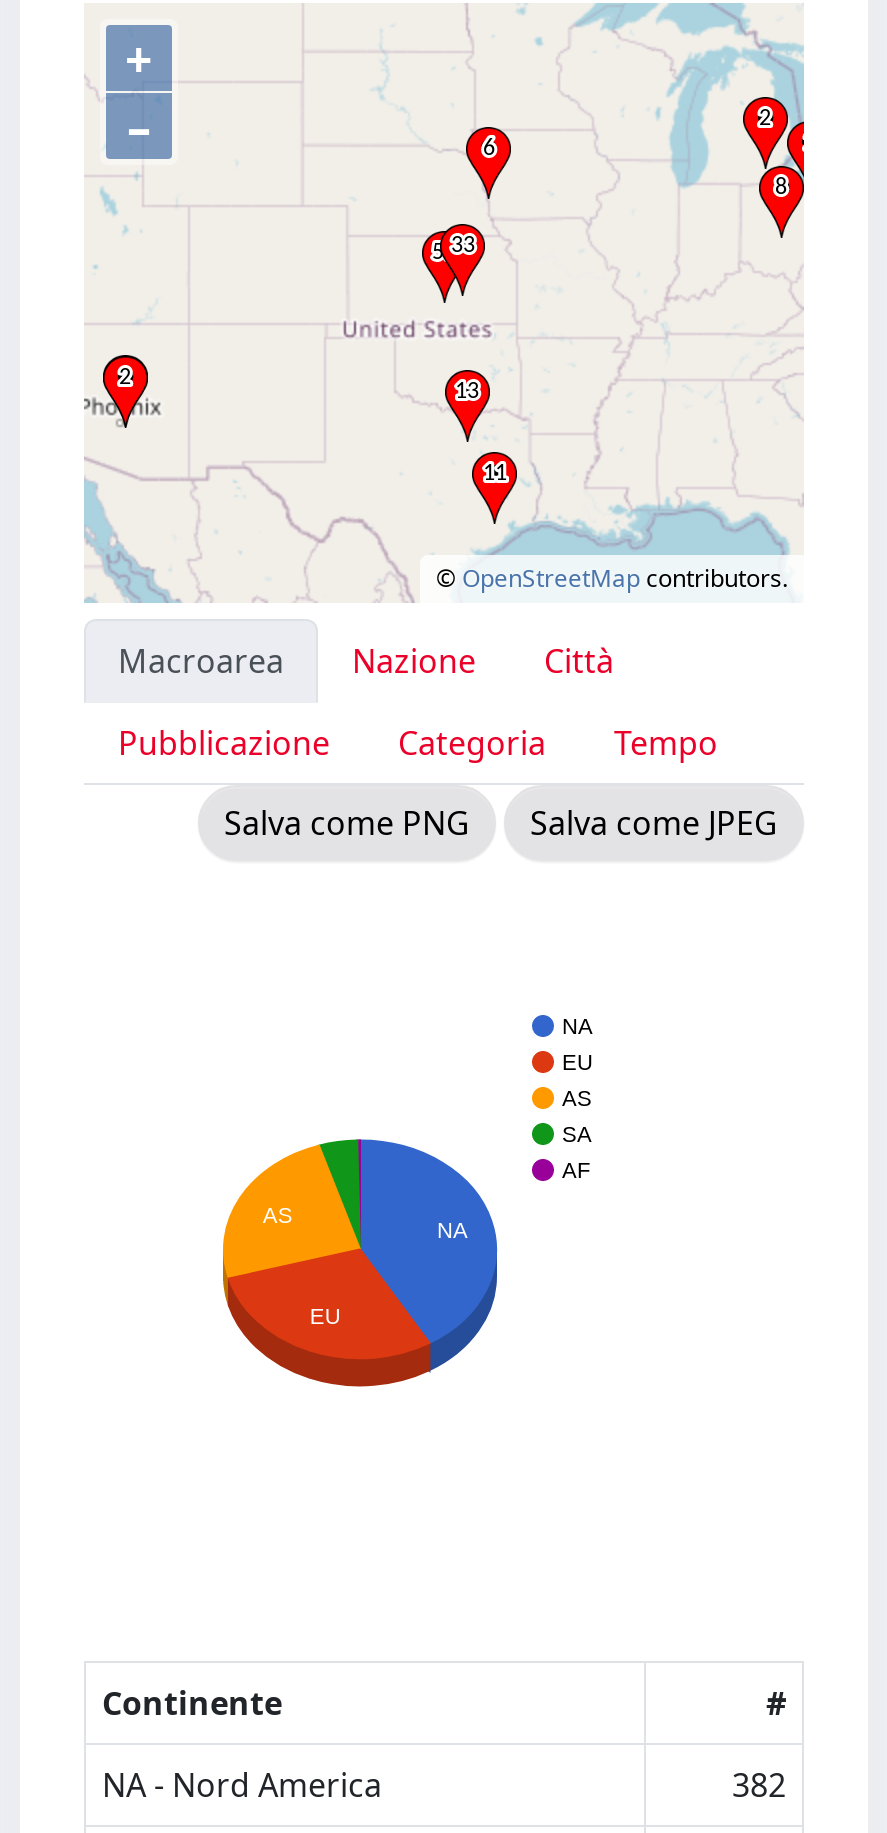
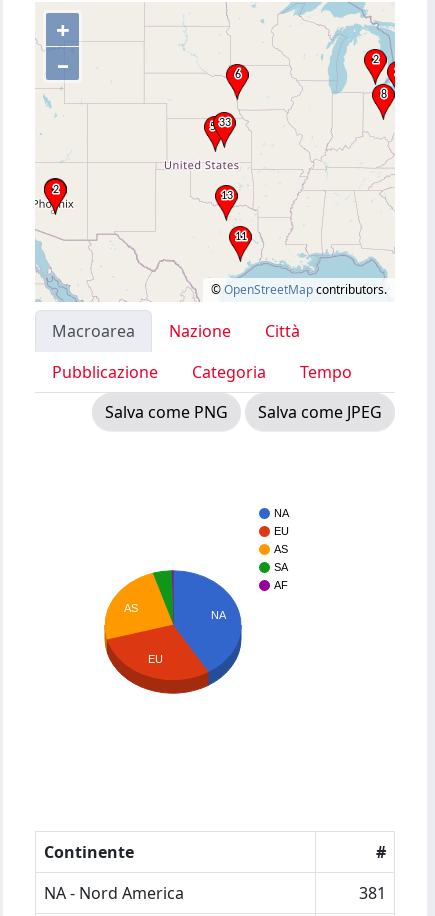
- 382
+ 381
